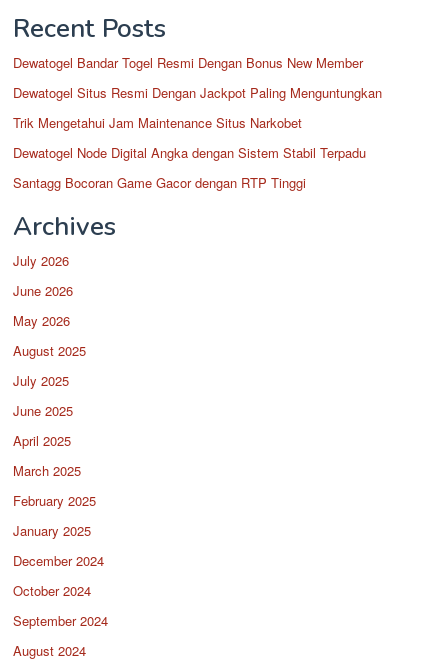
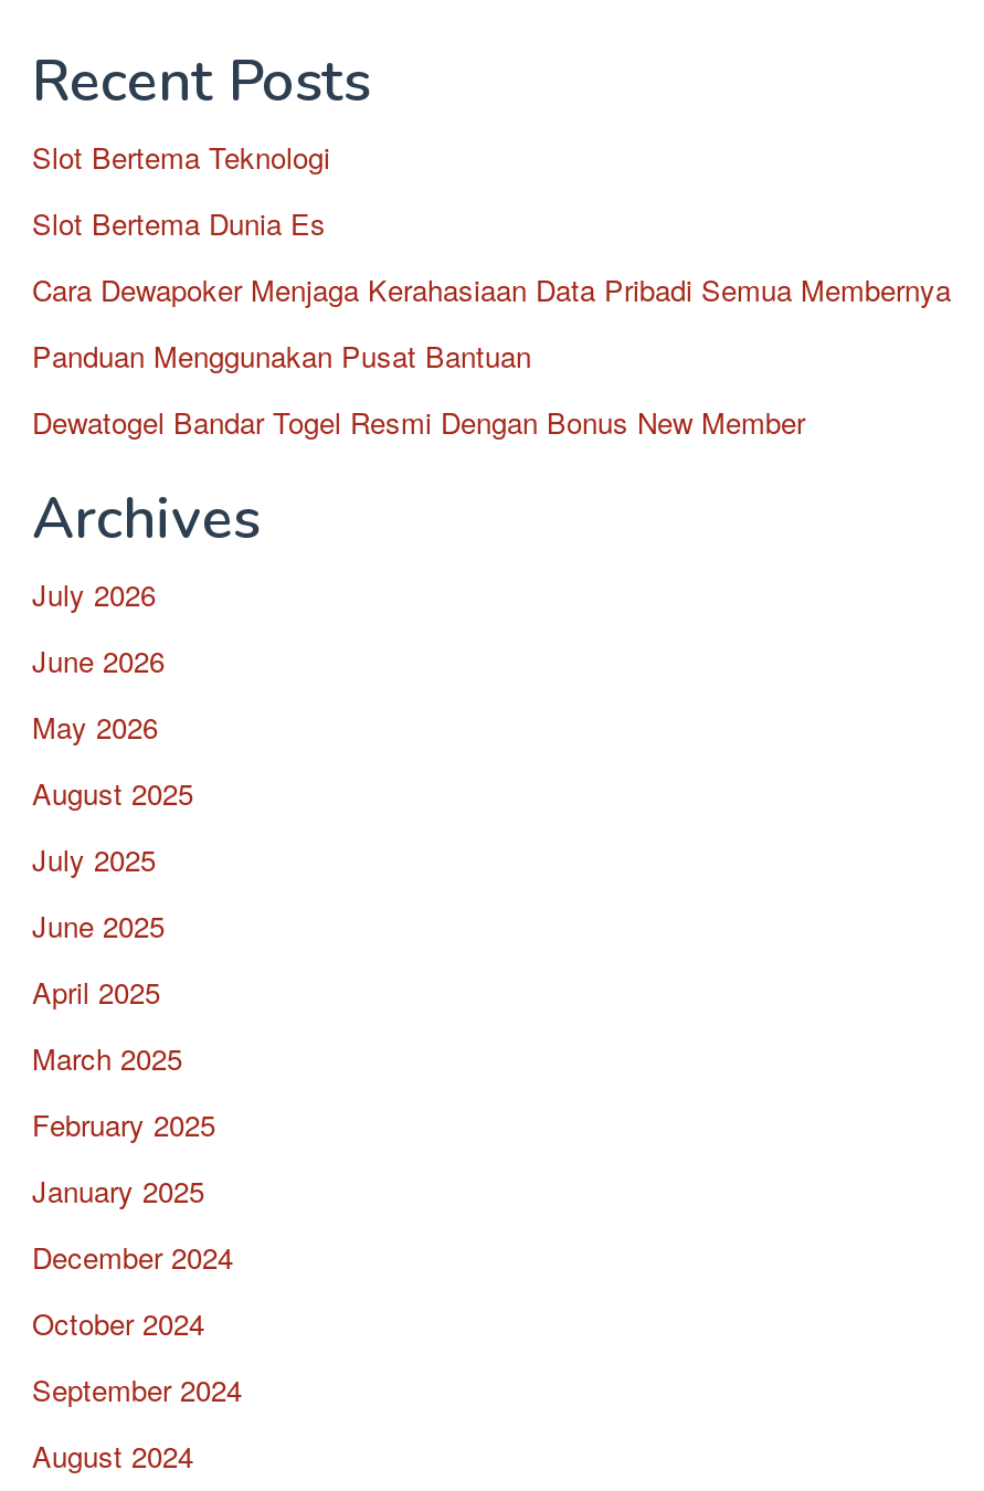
+ Slot Bertema Teknologi
+ Slot Bertema Dunia Es
+ Cara Dewapoker Menjaga Kerahasiaan Data Pribadi Semua Membernya
+ Panduan Menggunakan Pusat Bantuan

moved down: Dewatogel Bandar Togel Resmi Dengan Bonus New Member

- Dewatogel Situs Resmi Dengan Jackpot Paling Menguntungkan
- Trik Mengetahui Jam Maintenance Situs Narkobet
- Dewatogel Node Digital Angka dengan Sistem Stabil Terpadu
- Santagg Bocoran Game Gacor dengan RTP Tinggi
